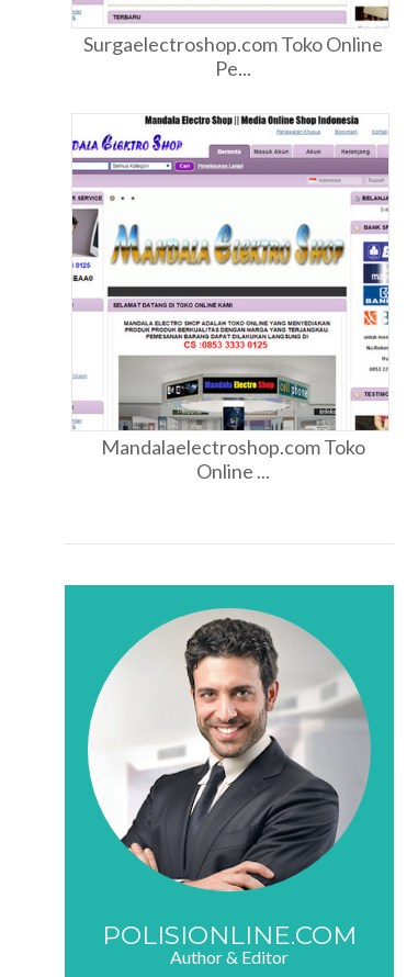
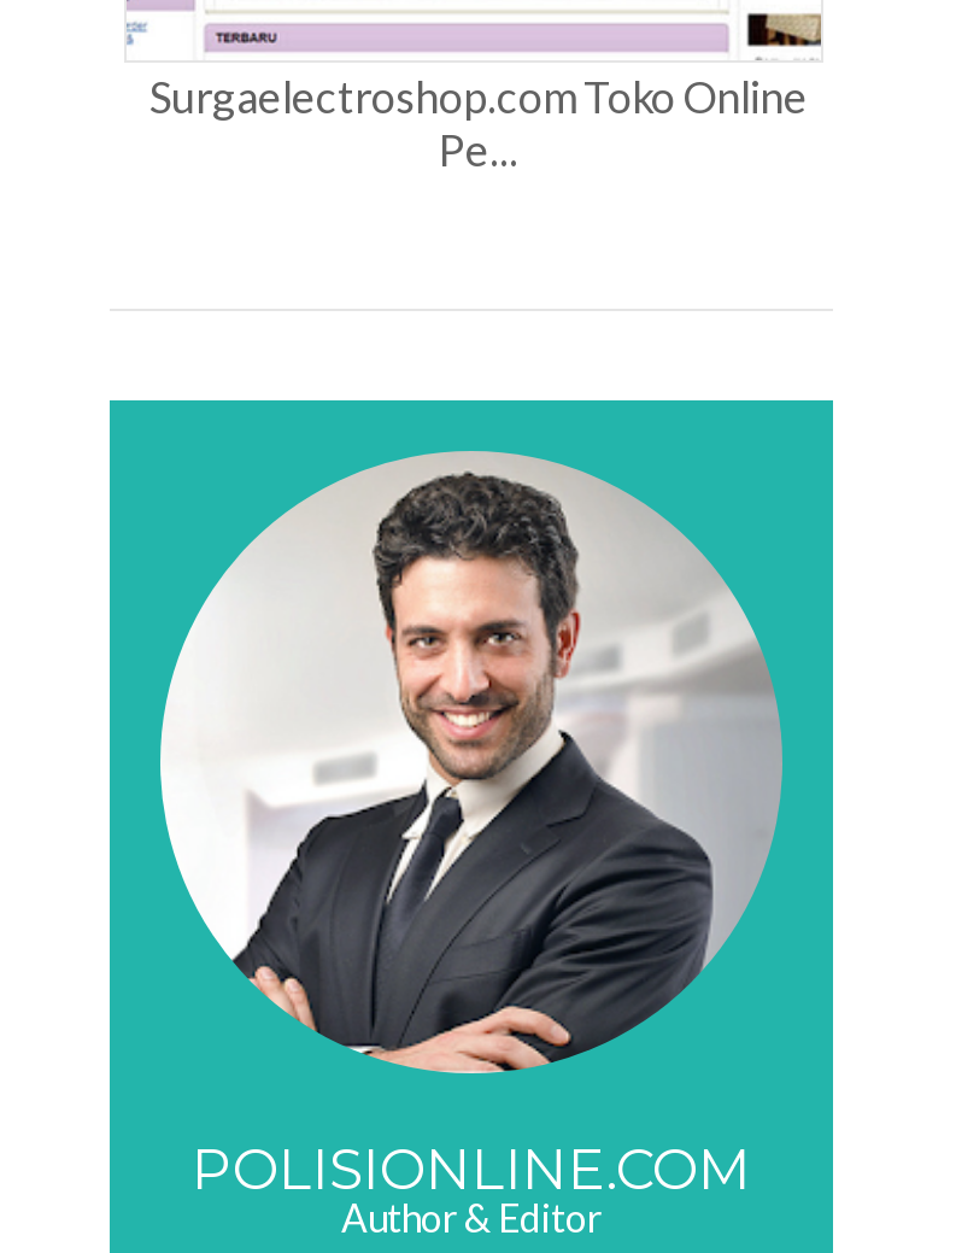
- [image]
- Mandalaelectroshop.com Toko
- Online ...
